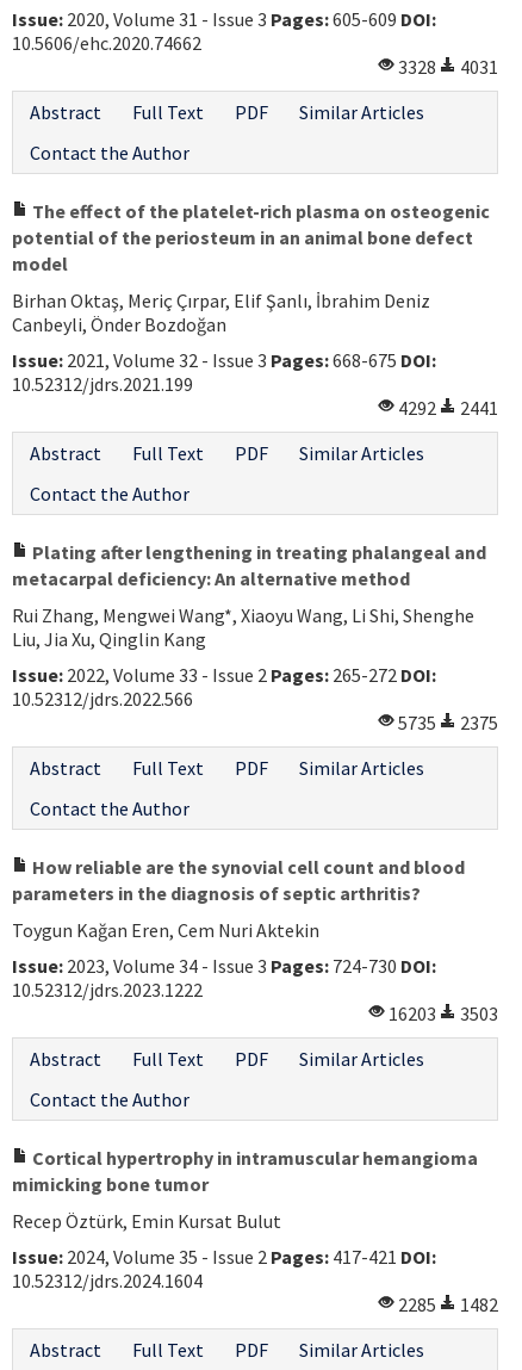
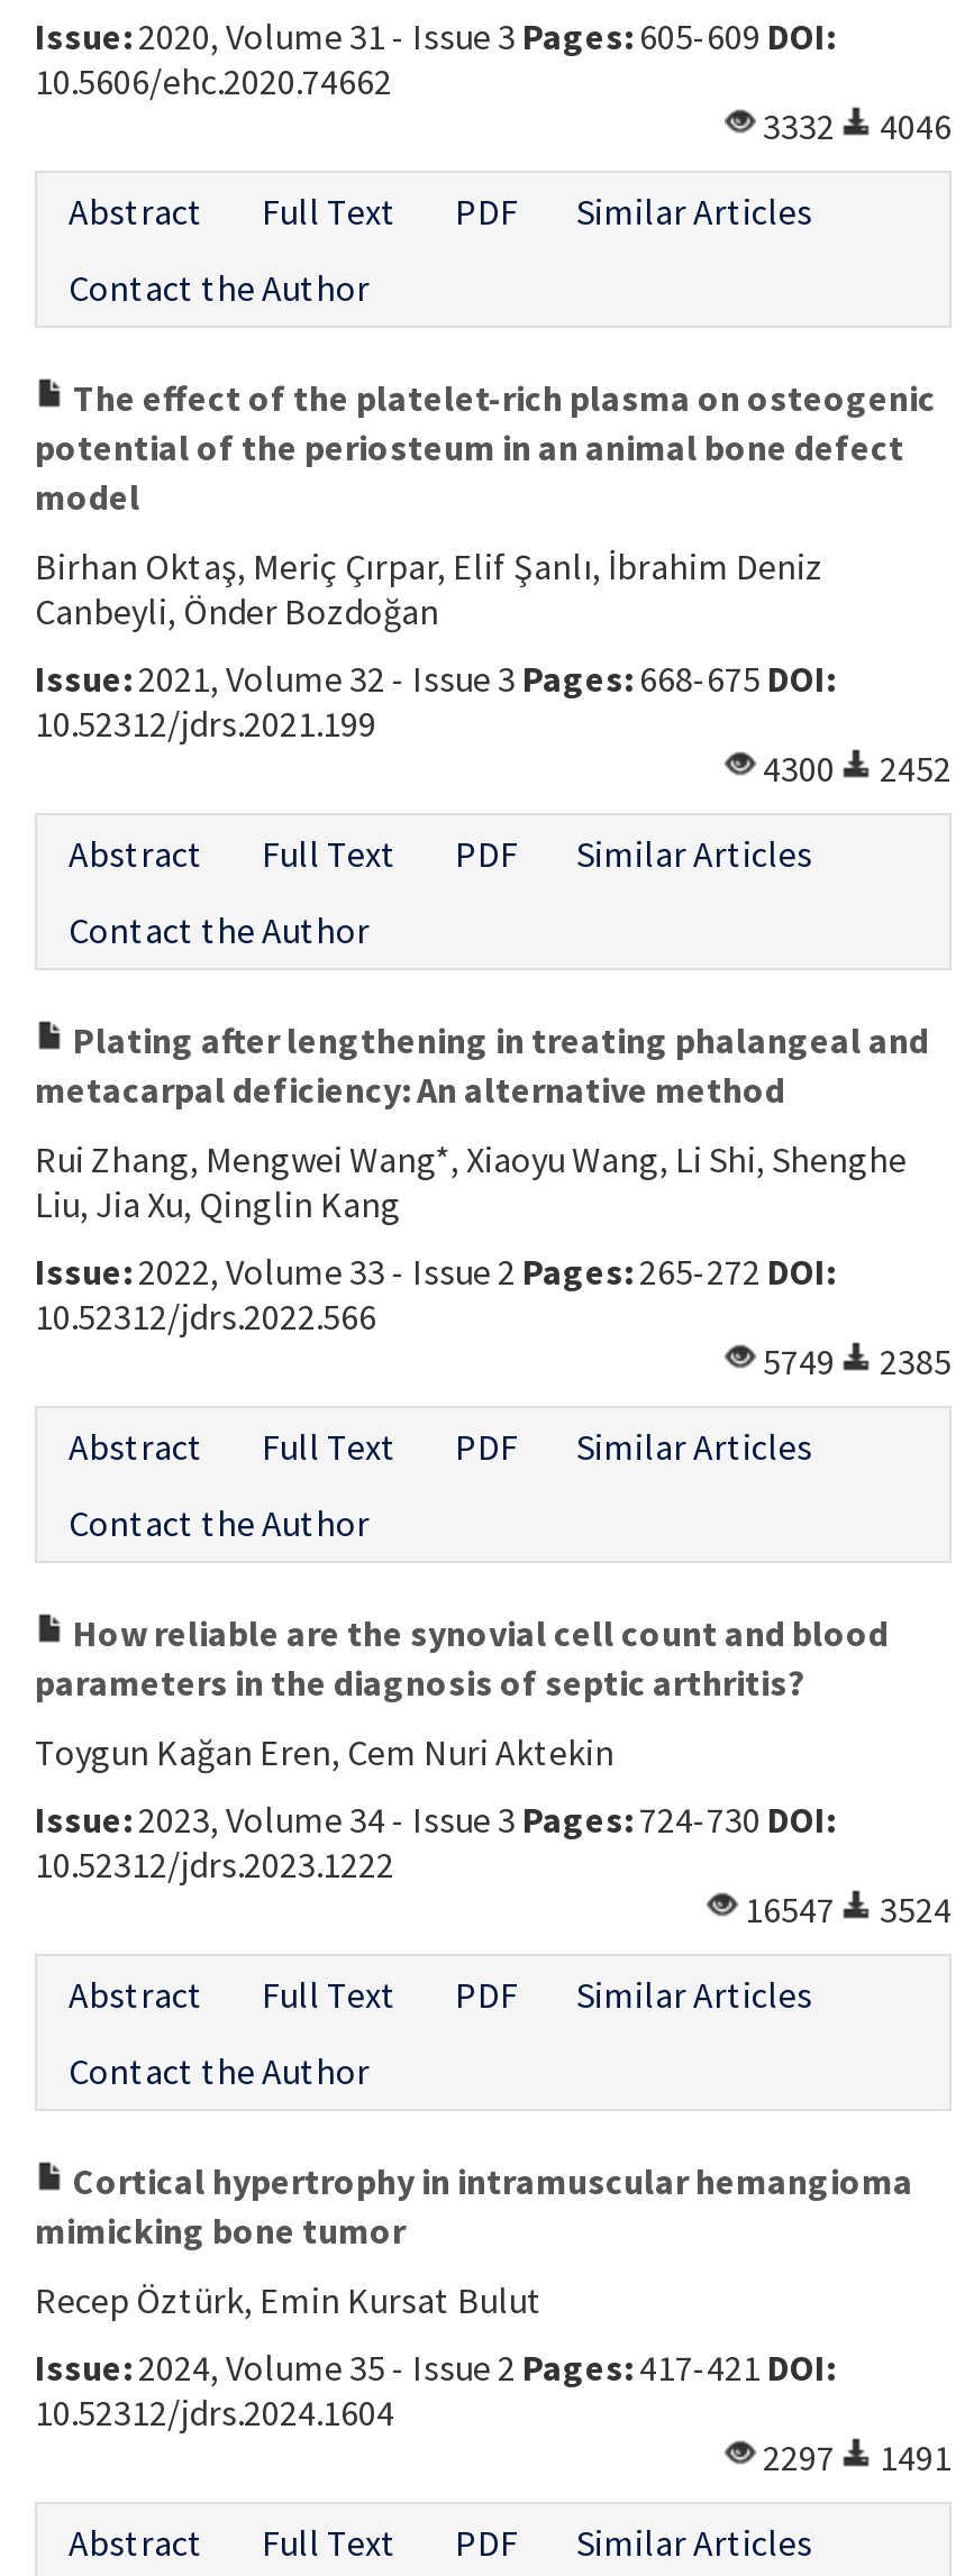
- 3328
+ 3332

- 4031
+ 4046

- 4292
+ 4300

- 2441
+ 2452

- 5735
+ 5749

- 2375
+ 2385

- 16203
+ 16547

- 3503
+ 3524

- 2285
+ 2297

- 1482
+ 1491
